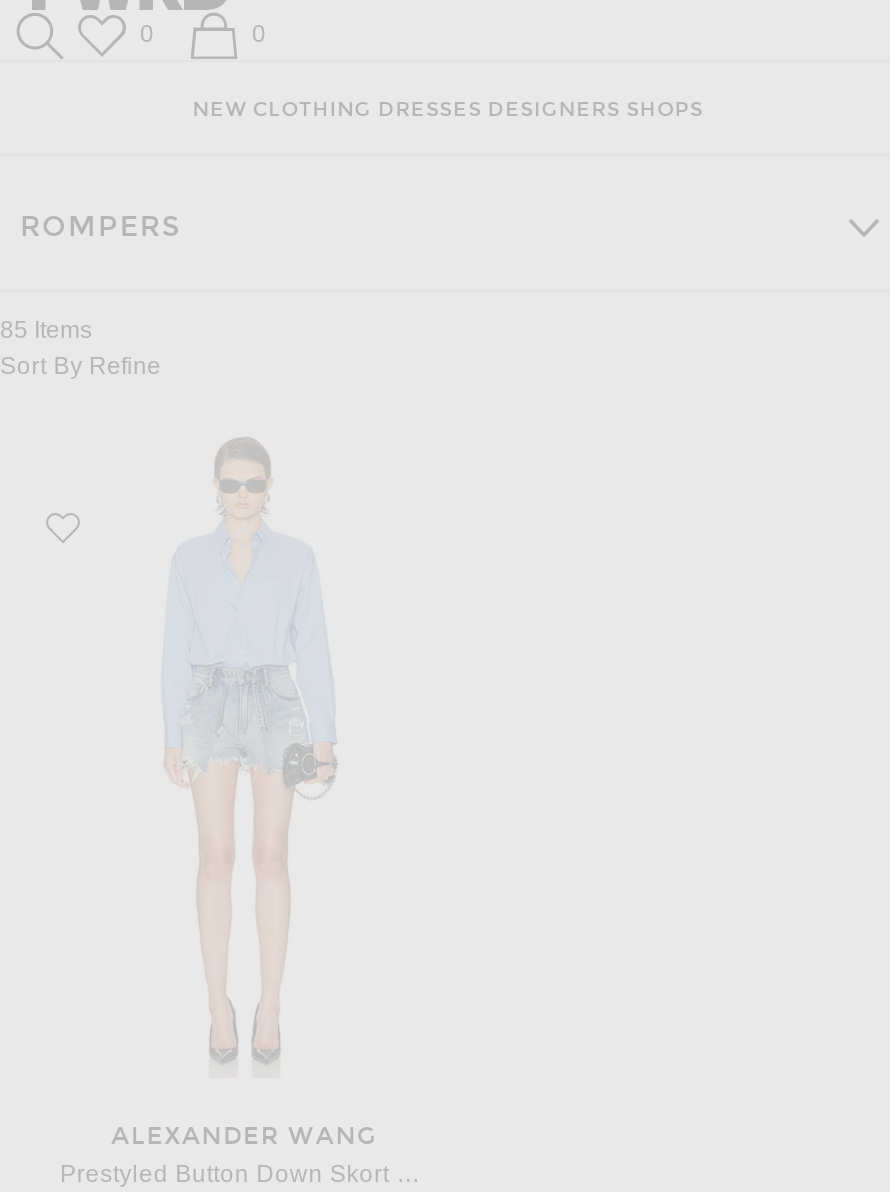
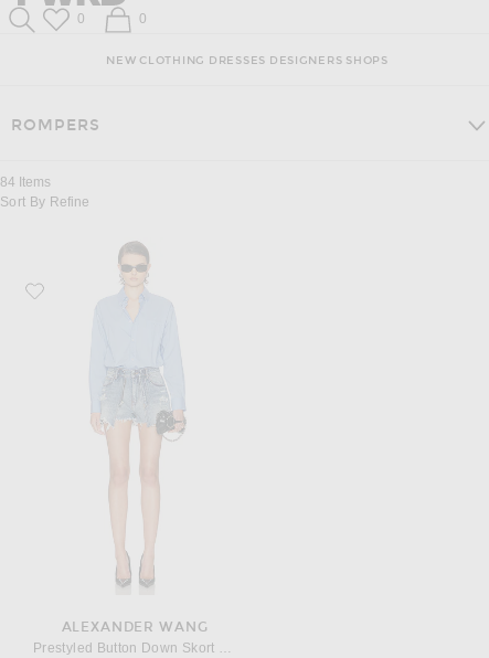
- 85 Items
+ 84 Items
